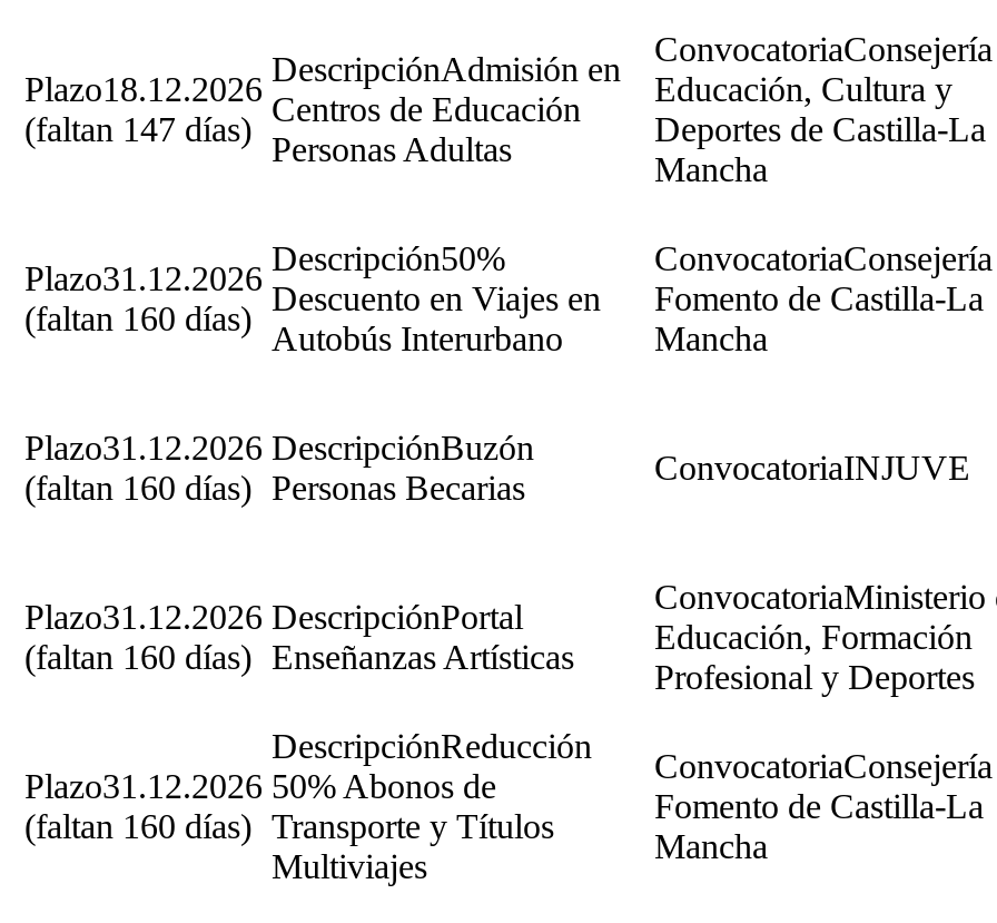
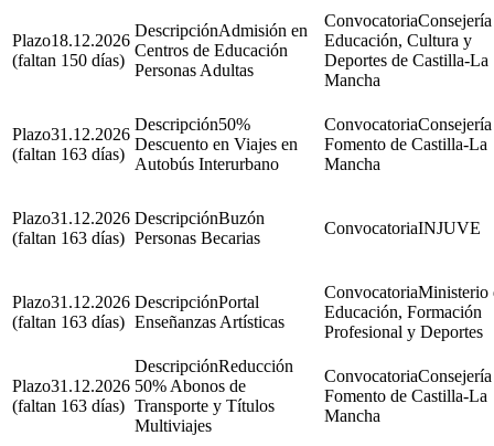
- (faltan 147 días)
+ (faltan 150 días)

- (faltan 160 días)
+ (faltan 163 días)

- (faltan 160 días) Personas Becarias
+ (faltan 163 días) Personas Becarias

- (faltan 160 días) Enseñanzas Artísticas
+ (faltan 163 días) Enseñanzas Artísticas

- (faltan 160 días) Transporte y Títulos
+ (faltan 163 días) Transporte y Títulos
